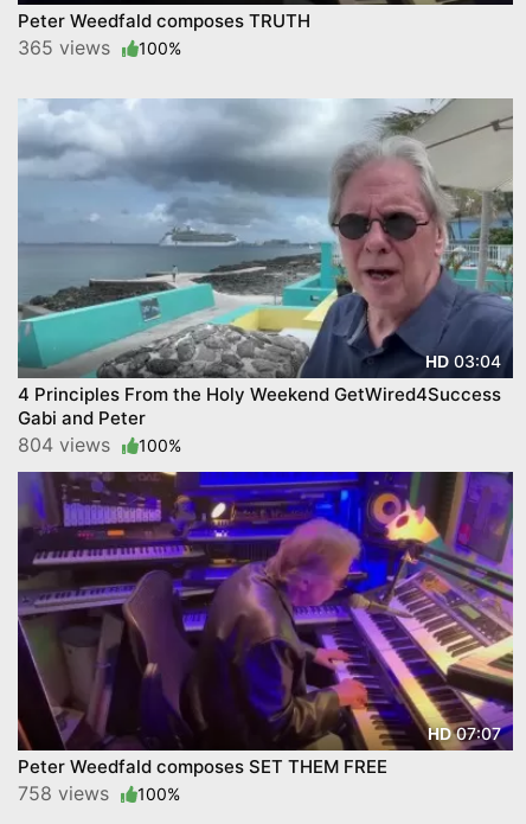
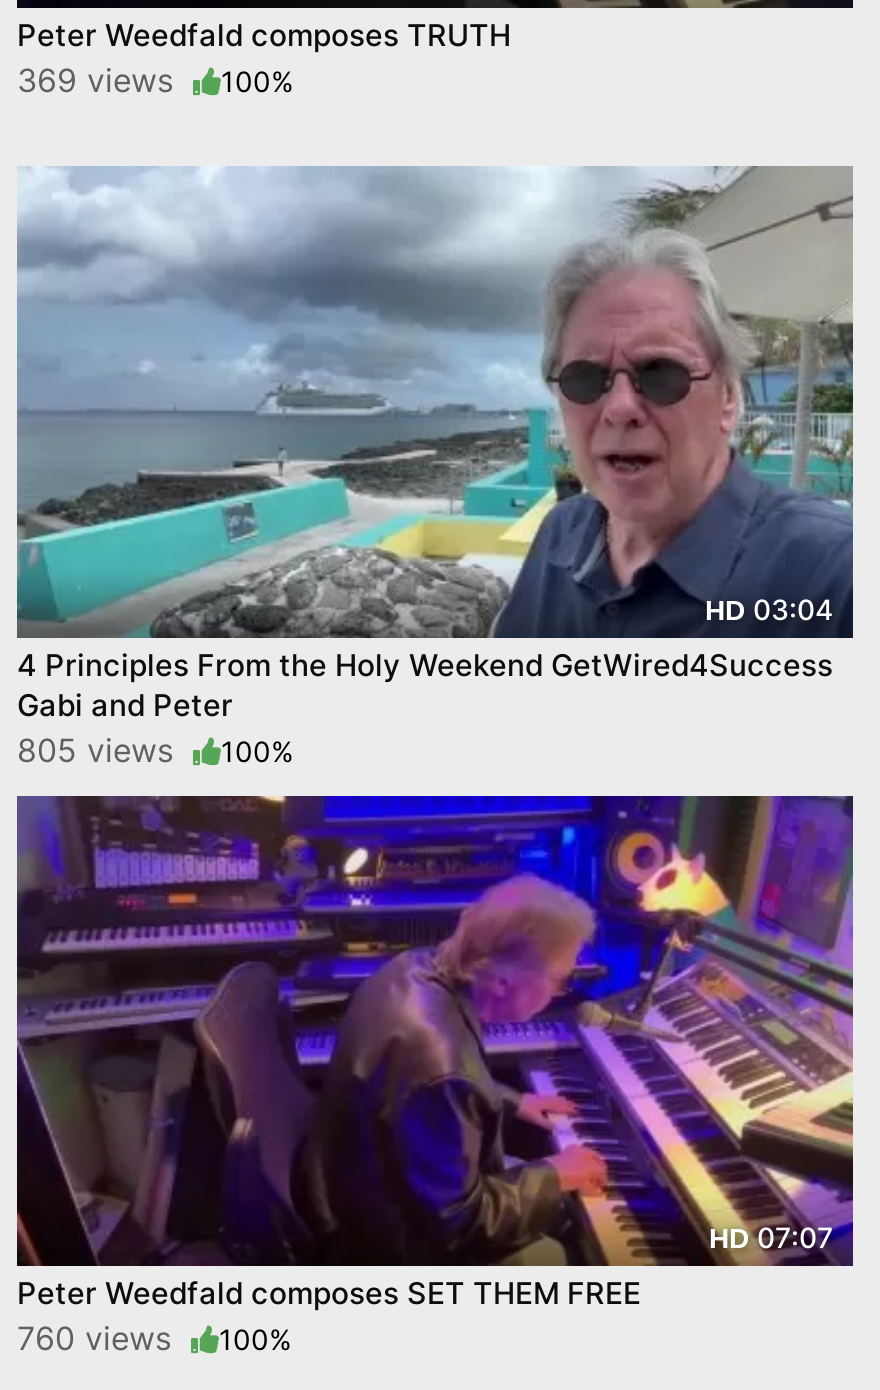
- 365 views 100%
+ 369 views 100%

- 804 views 100%
+ 805 views 100%

- 758 views 100%
+ 760 views 100%
